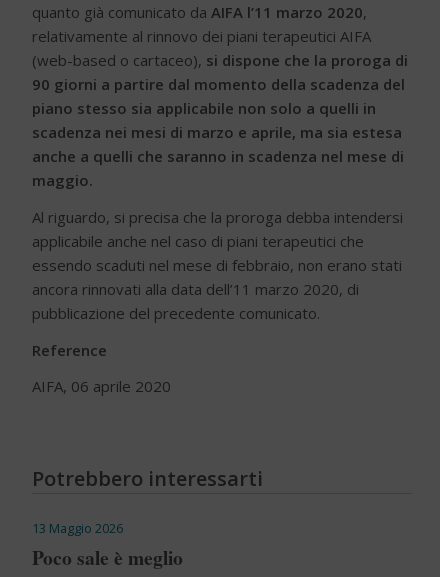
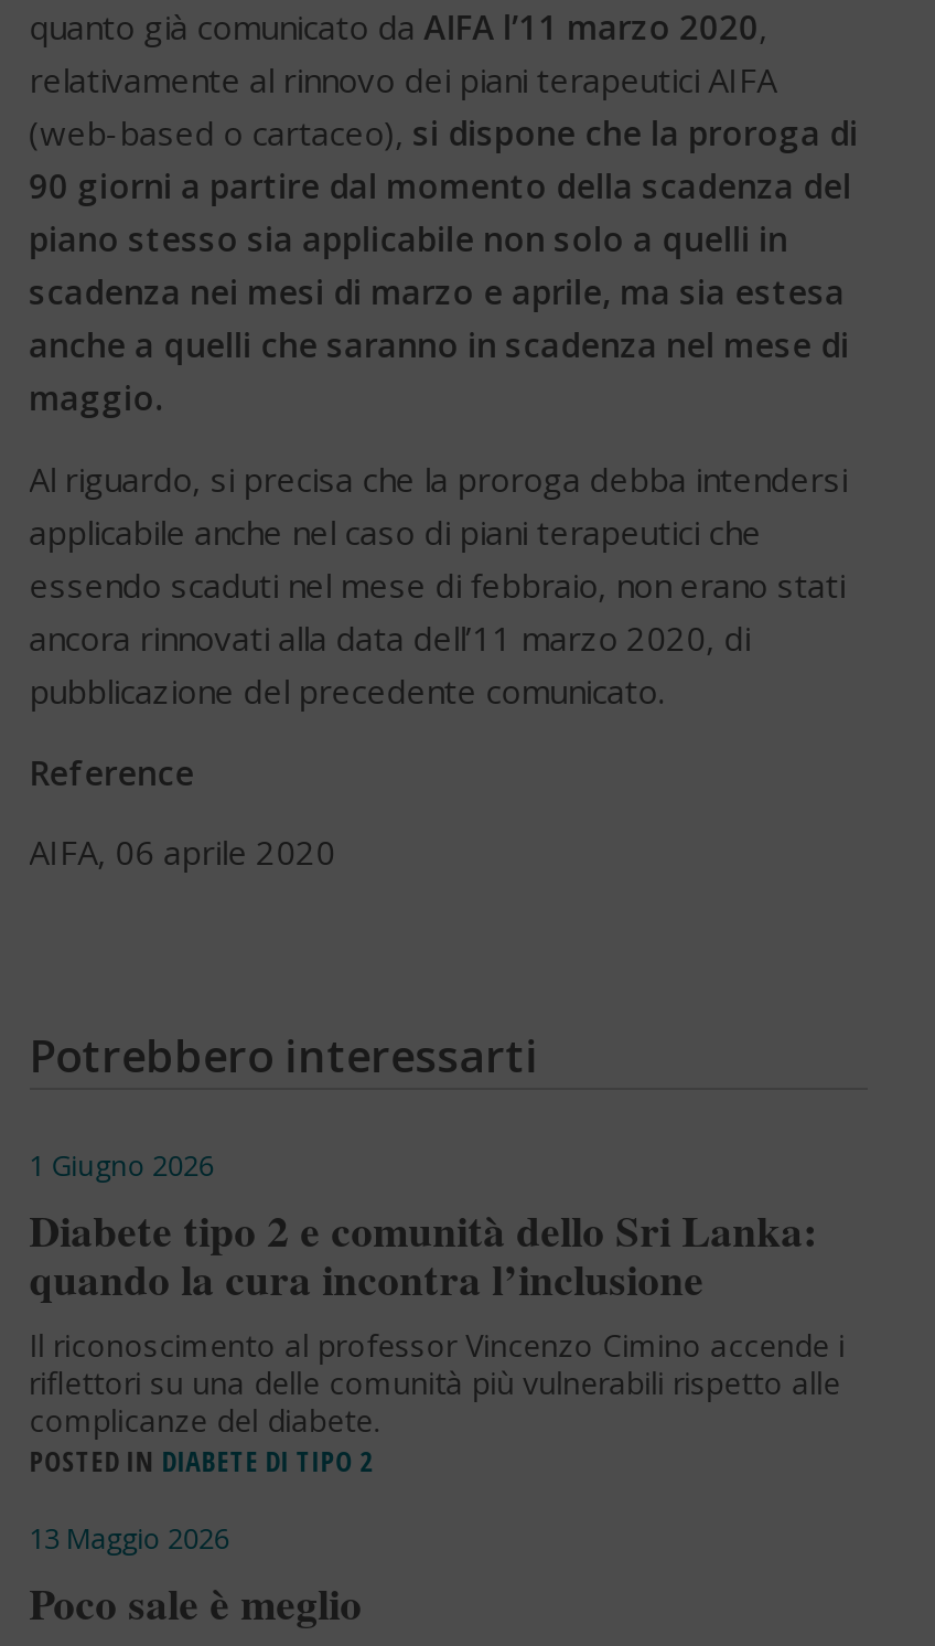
+ 1 Giugno 2026
+ Diabete tipo 2 e comunità dello Sri Lanka:
+ quando la cura incontra l’inclusione
+ Il riconoscimento al professor Vincenzo Cimino accende i
+ riflettori su una delle comunità più vulnerabili rispetto alle
+ complicanze del diabete.
+ POSTED IN DIABETE DI TIPO 2
